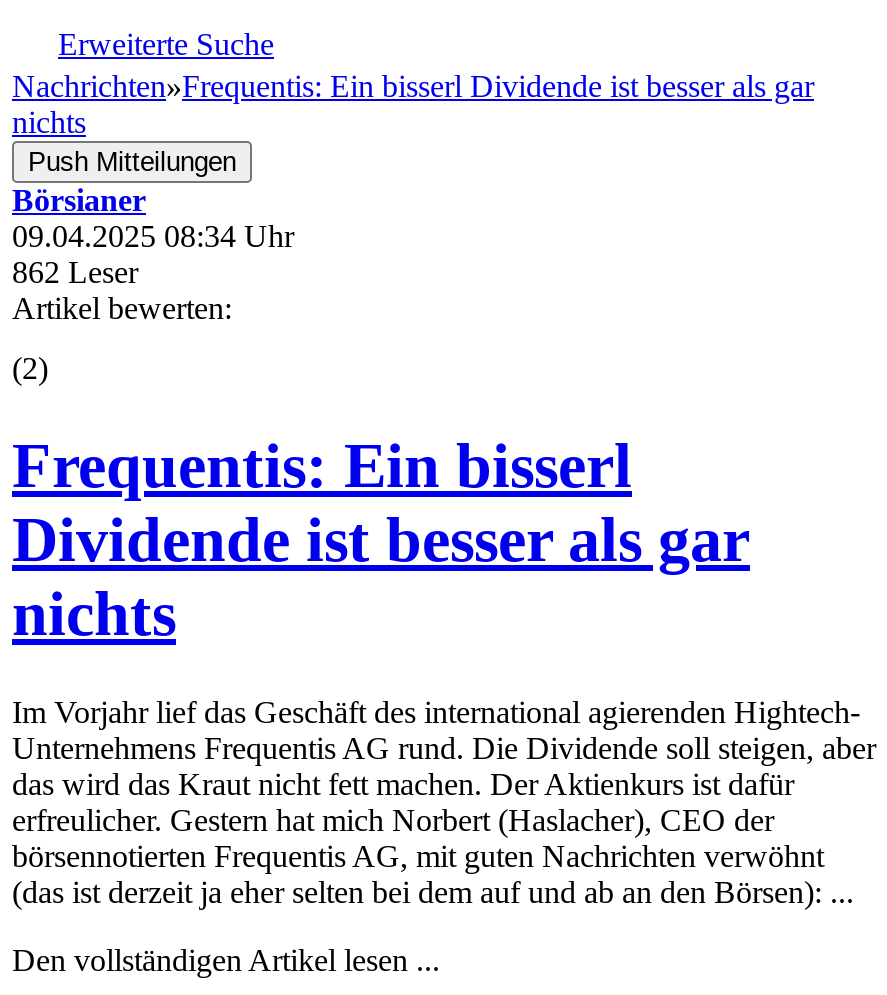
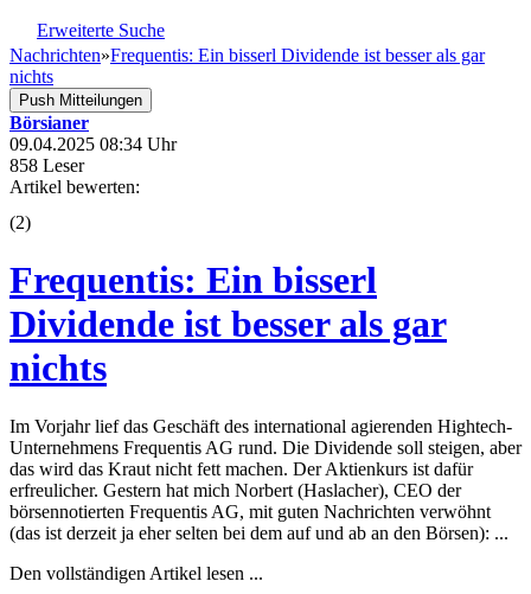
- 862 Leser
+ 858 Leser
